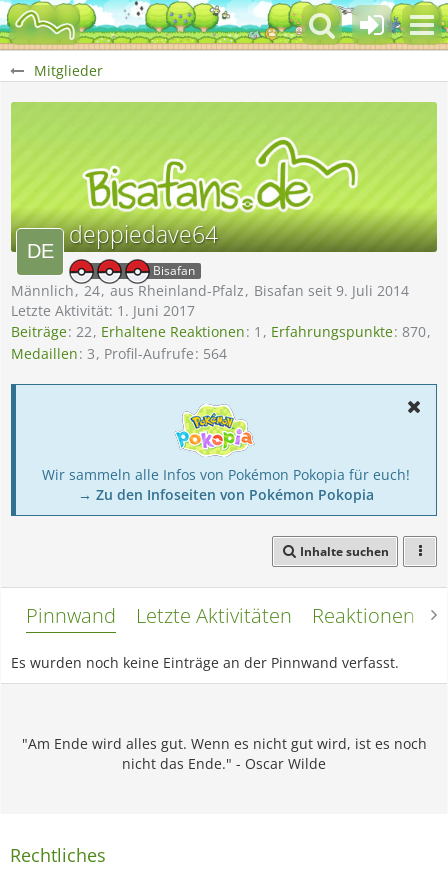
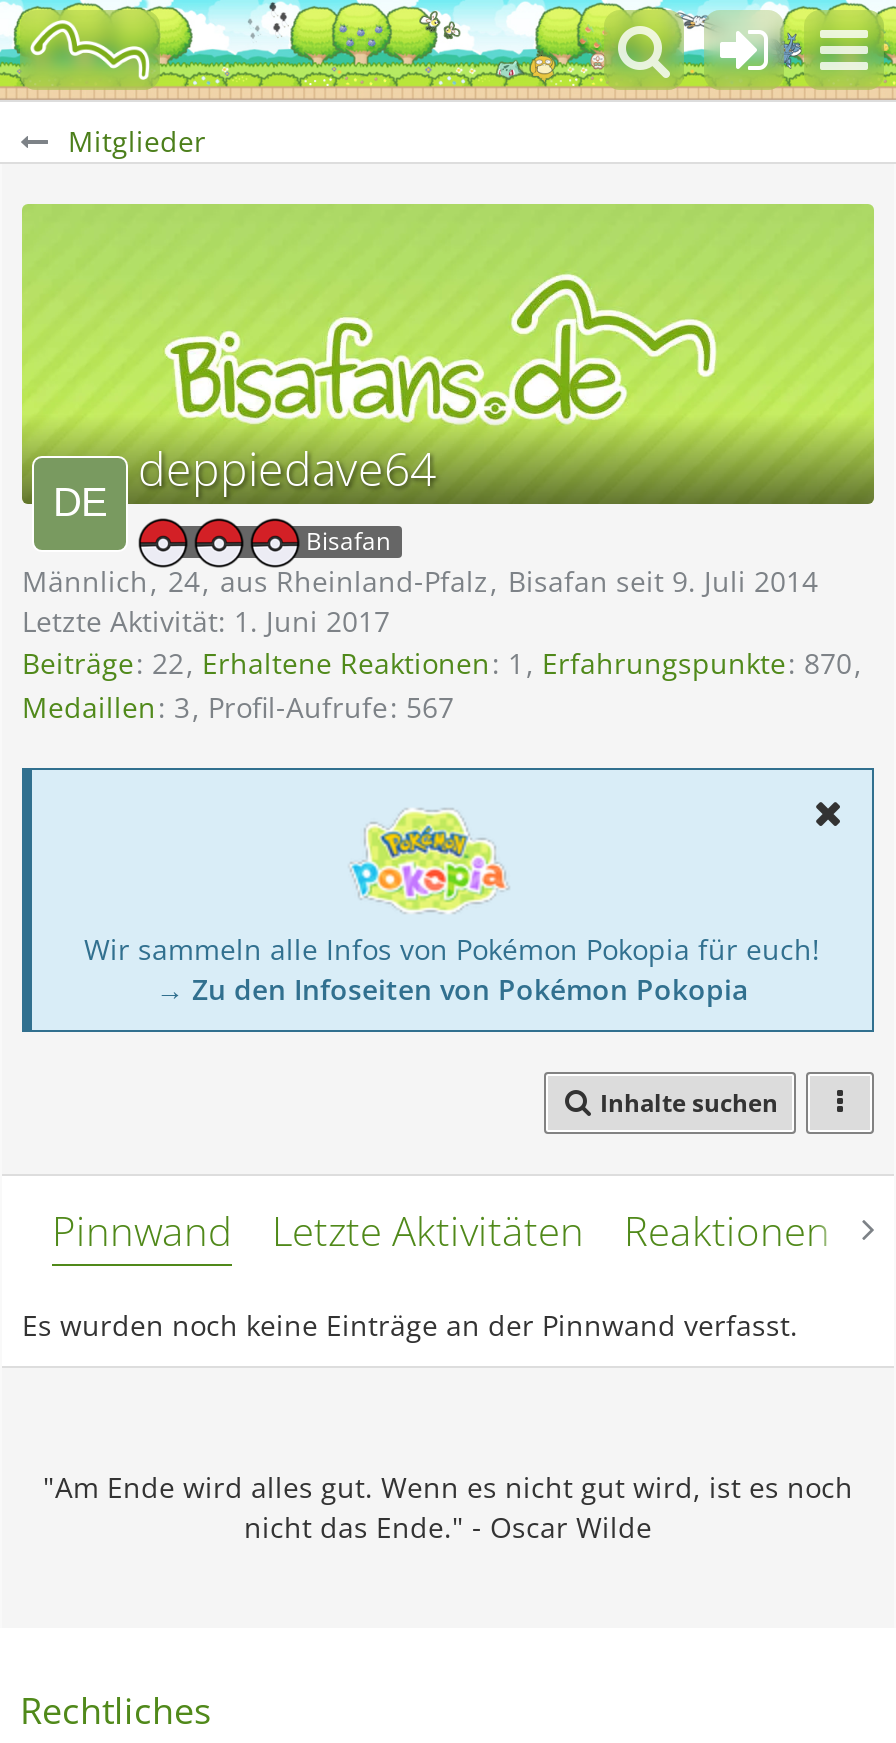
- Medaillen 3 Profil-Aufrufe 564
+ Medaillen 3 Profil-Aufrufe 567
